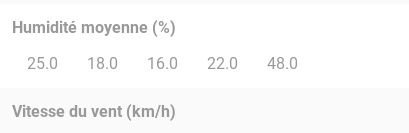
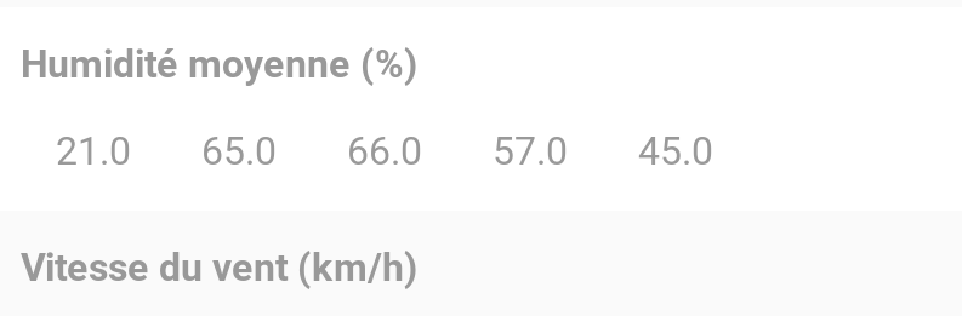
- 25.0
+ 21.0

- 18.0
+ 65.0

- 16.0
+ 66.0

- 22.0
+ 57.0

- 48.0
+ 45.0
